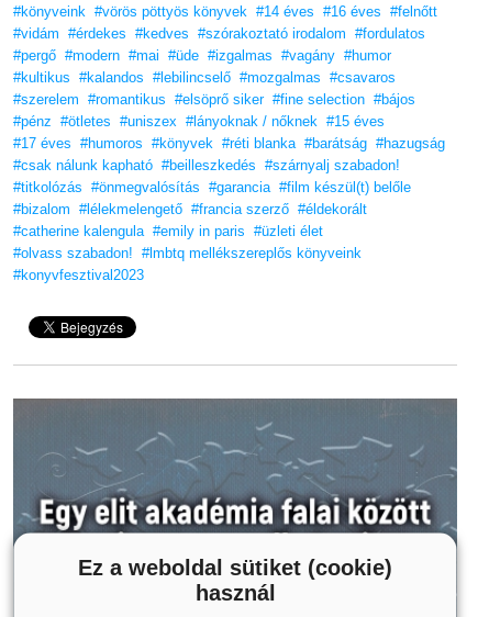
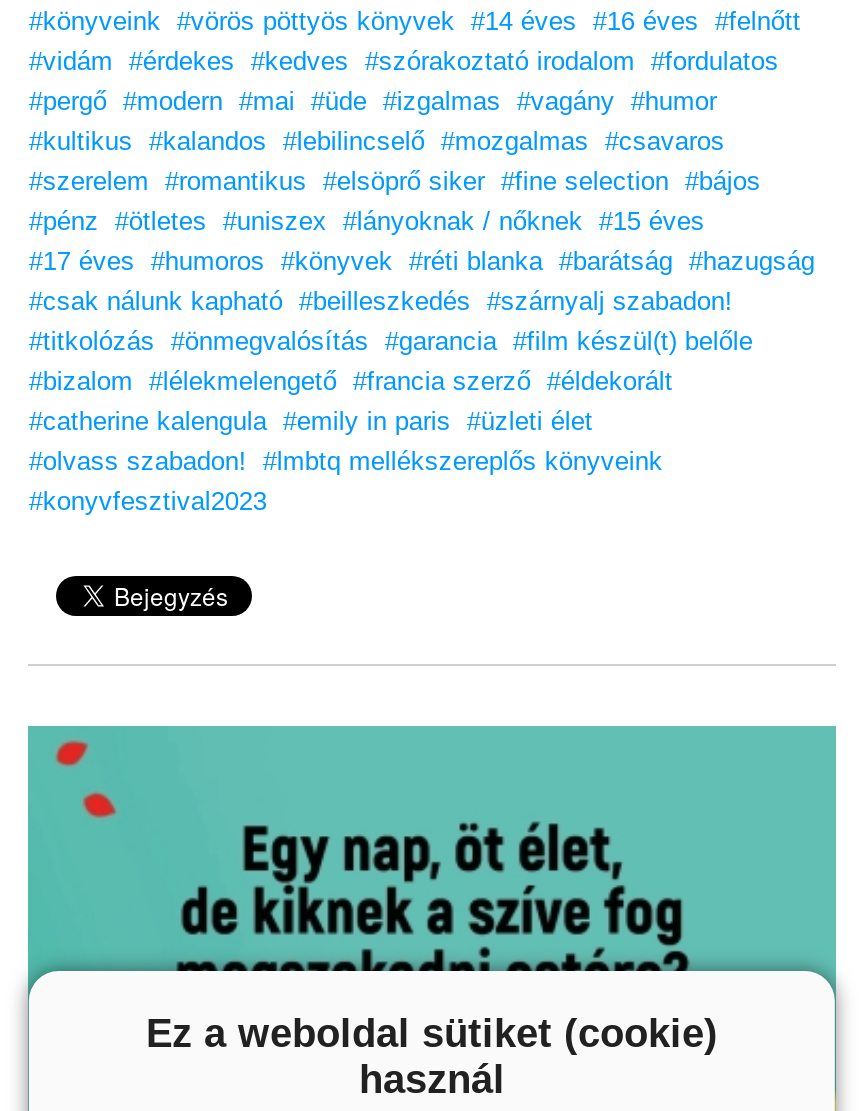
- [image]
+ [image]
